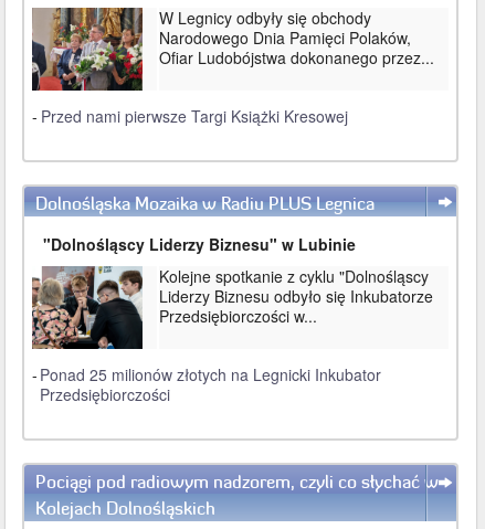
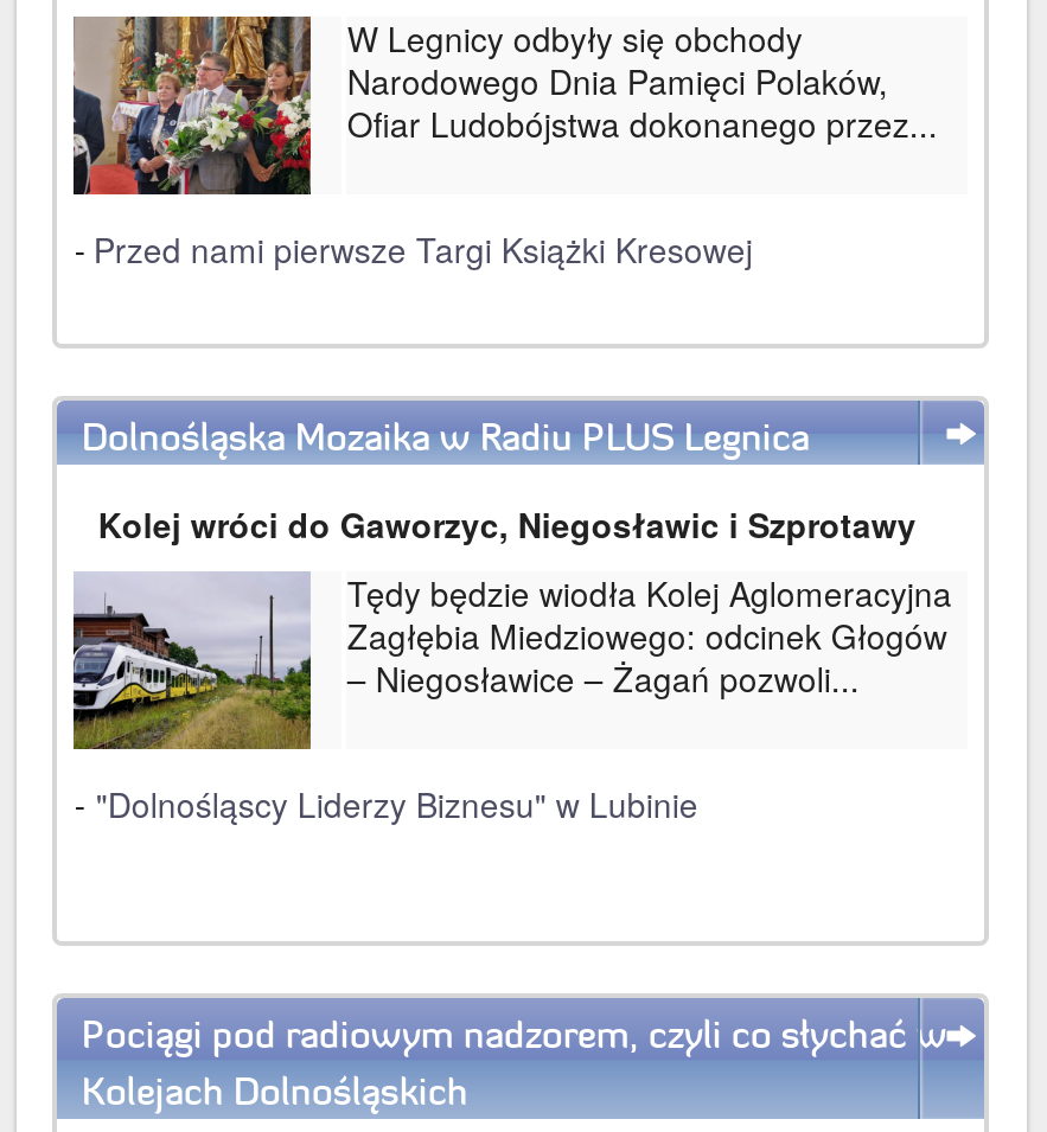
- [image]
- "Dolnośląscy Liderzy Biznesu" w Lubinie
- Kolejne spotkanie z cyklu "Dolnośląscy
- Liderzy Biznesu odbyło się Inkubatorze
- Przedsiębiorczości w...
+ [image]
+ Kolej wróci do Gaworzyc, Niegosławic i Szprotawy
+ Tędy będzie wiodła Kolej Aglomeracyjna
+ Zagłębia Miedziowego: odcinek Głogów
+ – Niegosławice – Żagań pozwoli...

- - Ponad 25 milionów złotych na Legnicki Inkubator
- Przedsiębiorczości
+ - "Dolnośląscy Liderzy Biznesu" w Lubinie
